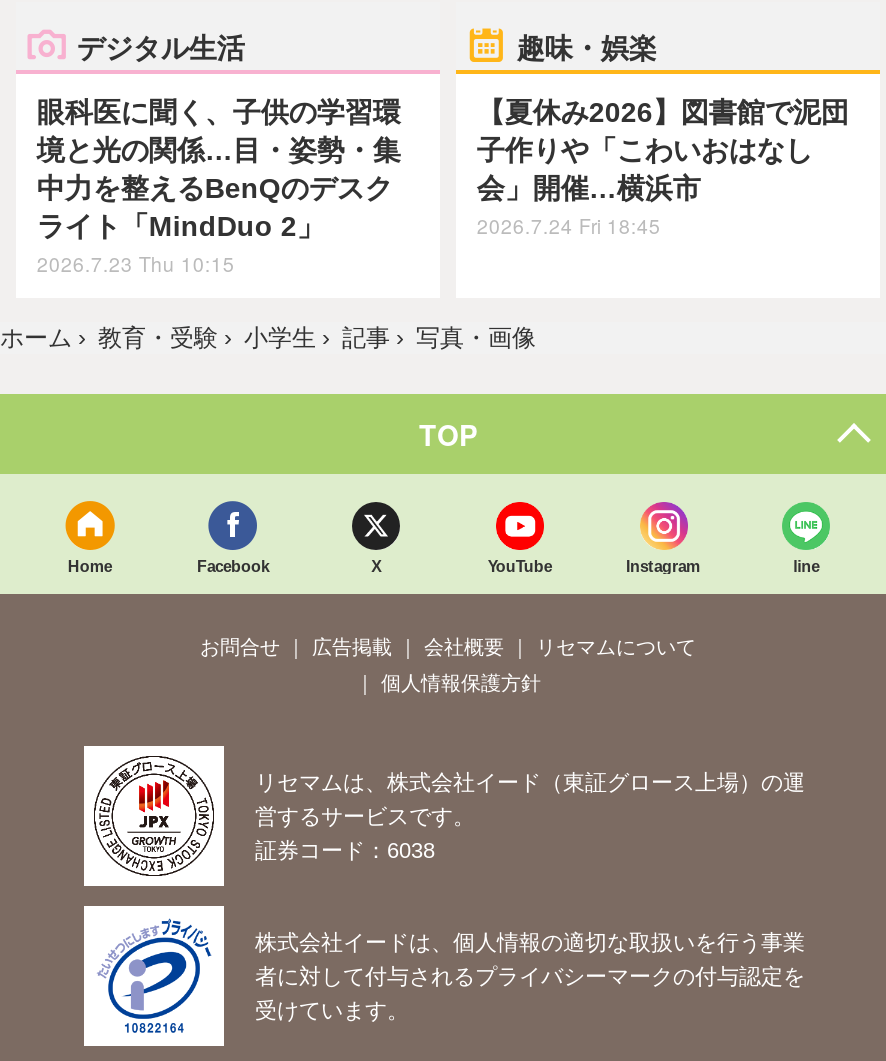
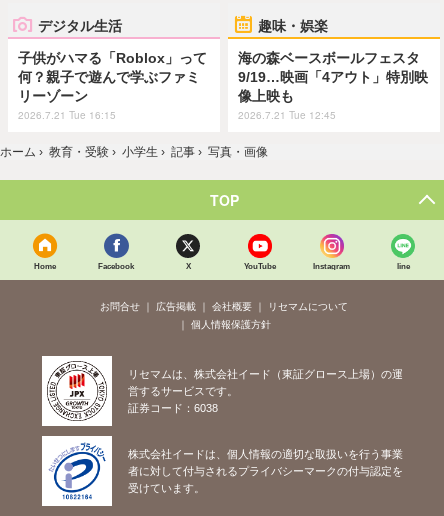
- 眼科医に聞く、子供の学習環
- 境と光の関係…目・姿勢・集
- 中力を整えるBenQのデスク
- ライト「MindDuo 2」
- 2026.7.23 Thu 10:15
+ 子供がハマる「Roblox」って
+ 何？親子で遊んで学ぶファミ
+ リーゾーン
+ 2026.7.21 Tue 16:15

- 【夏休み2026】図書館で泥団
- 子作りや「こわいおはなし
- 会」開催…横浜市
- 2026.7.24 Fri 18:45
+ 海の森ベースボールフェスタ
+ 9/19…映画「4アウト」特別映
+ 像上映も
+ 2026.7.21 Tue 12:45
